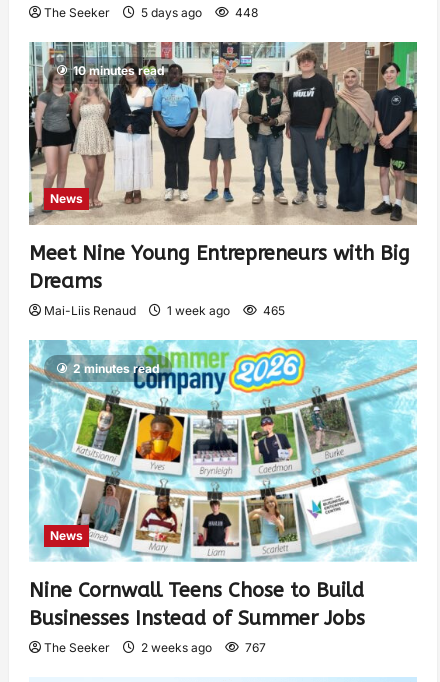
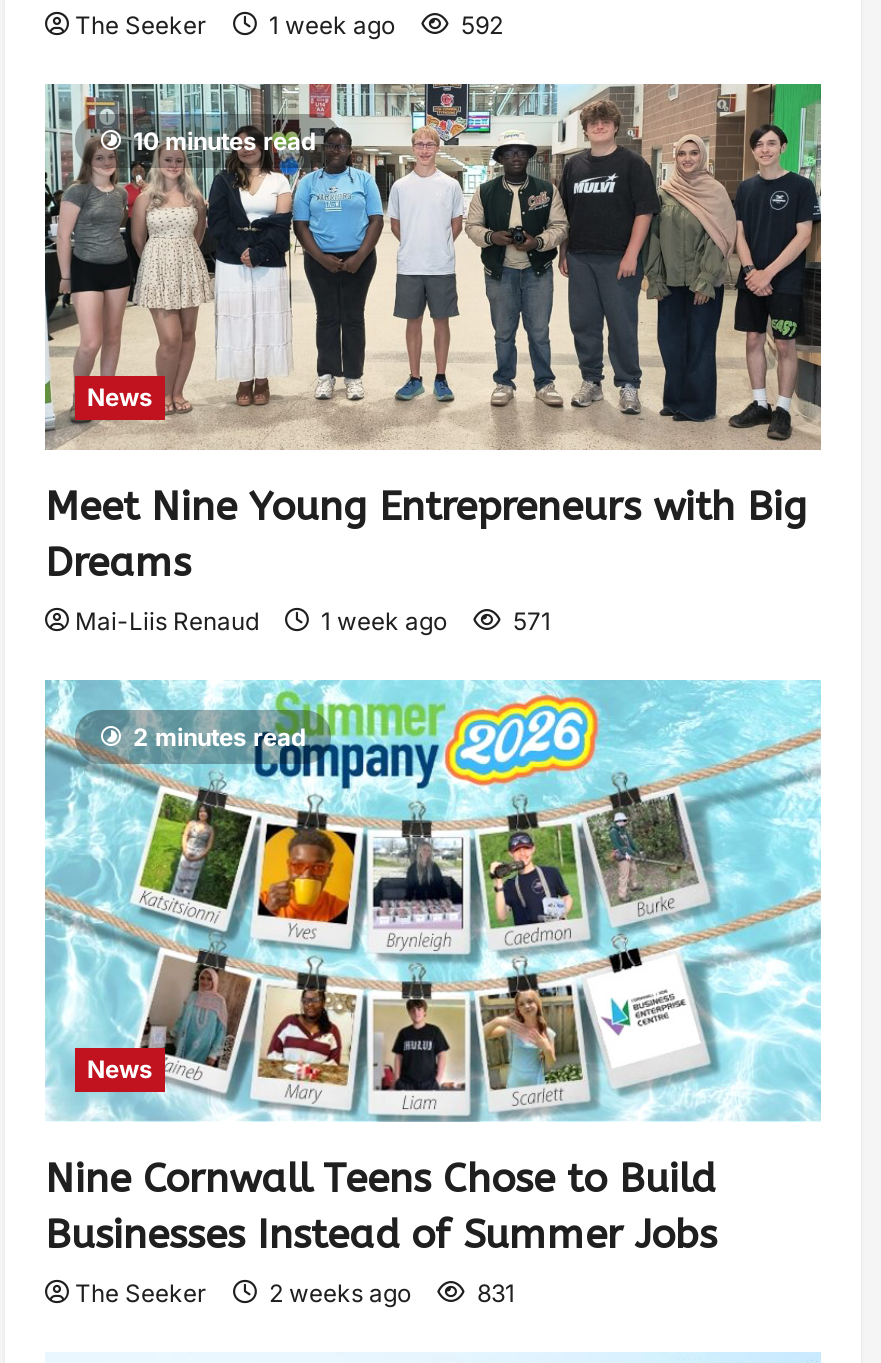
- The Seeker 5 days ago
+ The Seeker 1 week ago

- 448
+ 592

- Mai-Liis Renaud 1 week ago 465
+ Mai-Liis Renaud 1 week ago 571

- The Seeker 2 weeks ago 767
+ The Seeker 2 weeks ago 831
